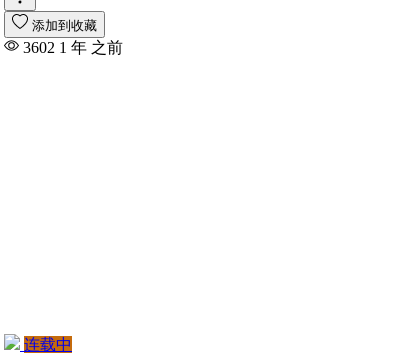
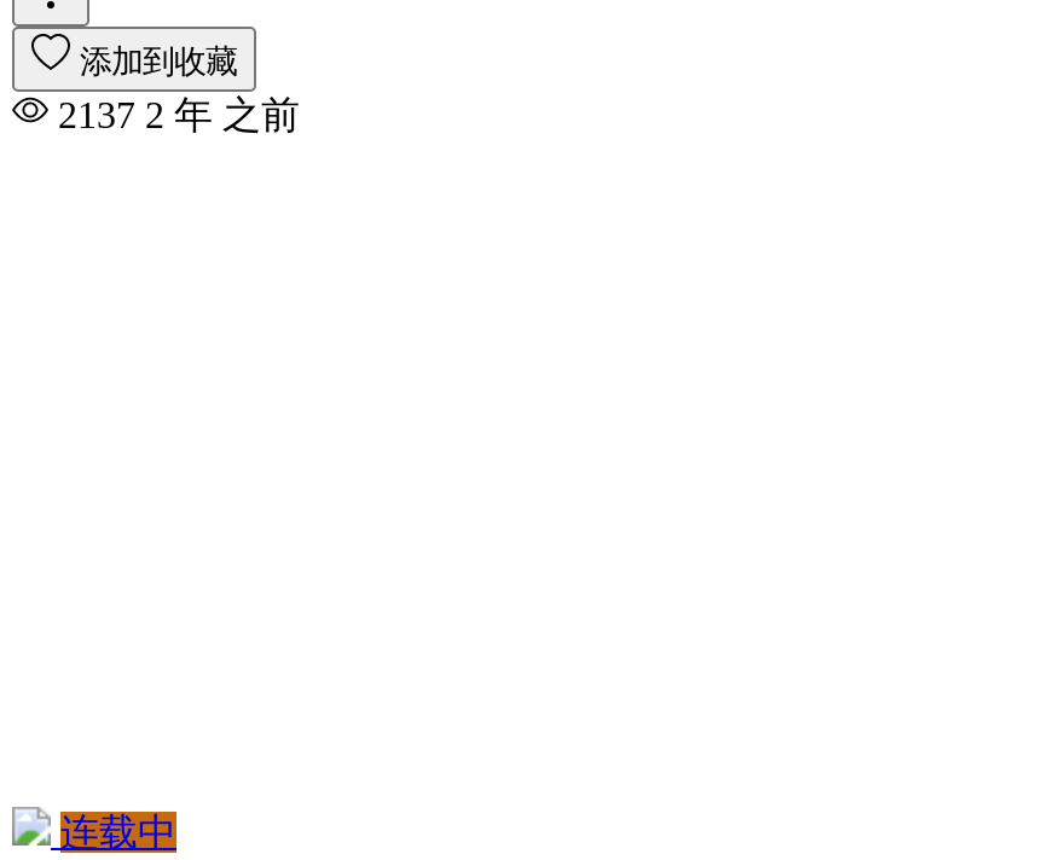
- 36021 年 之前
+ 21372 年 之前
